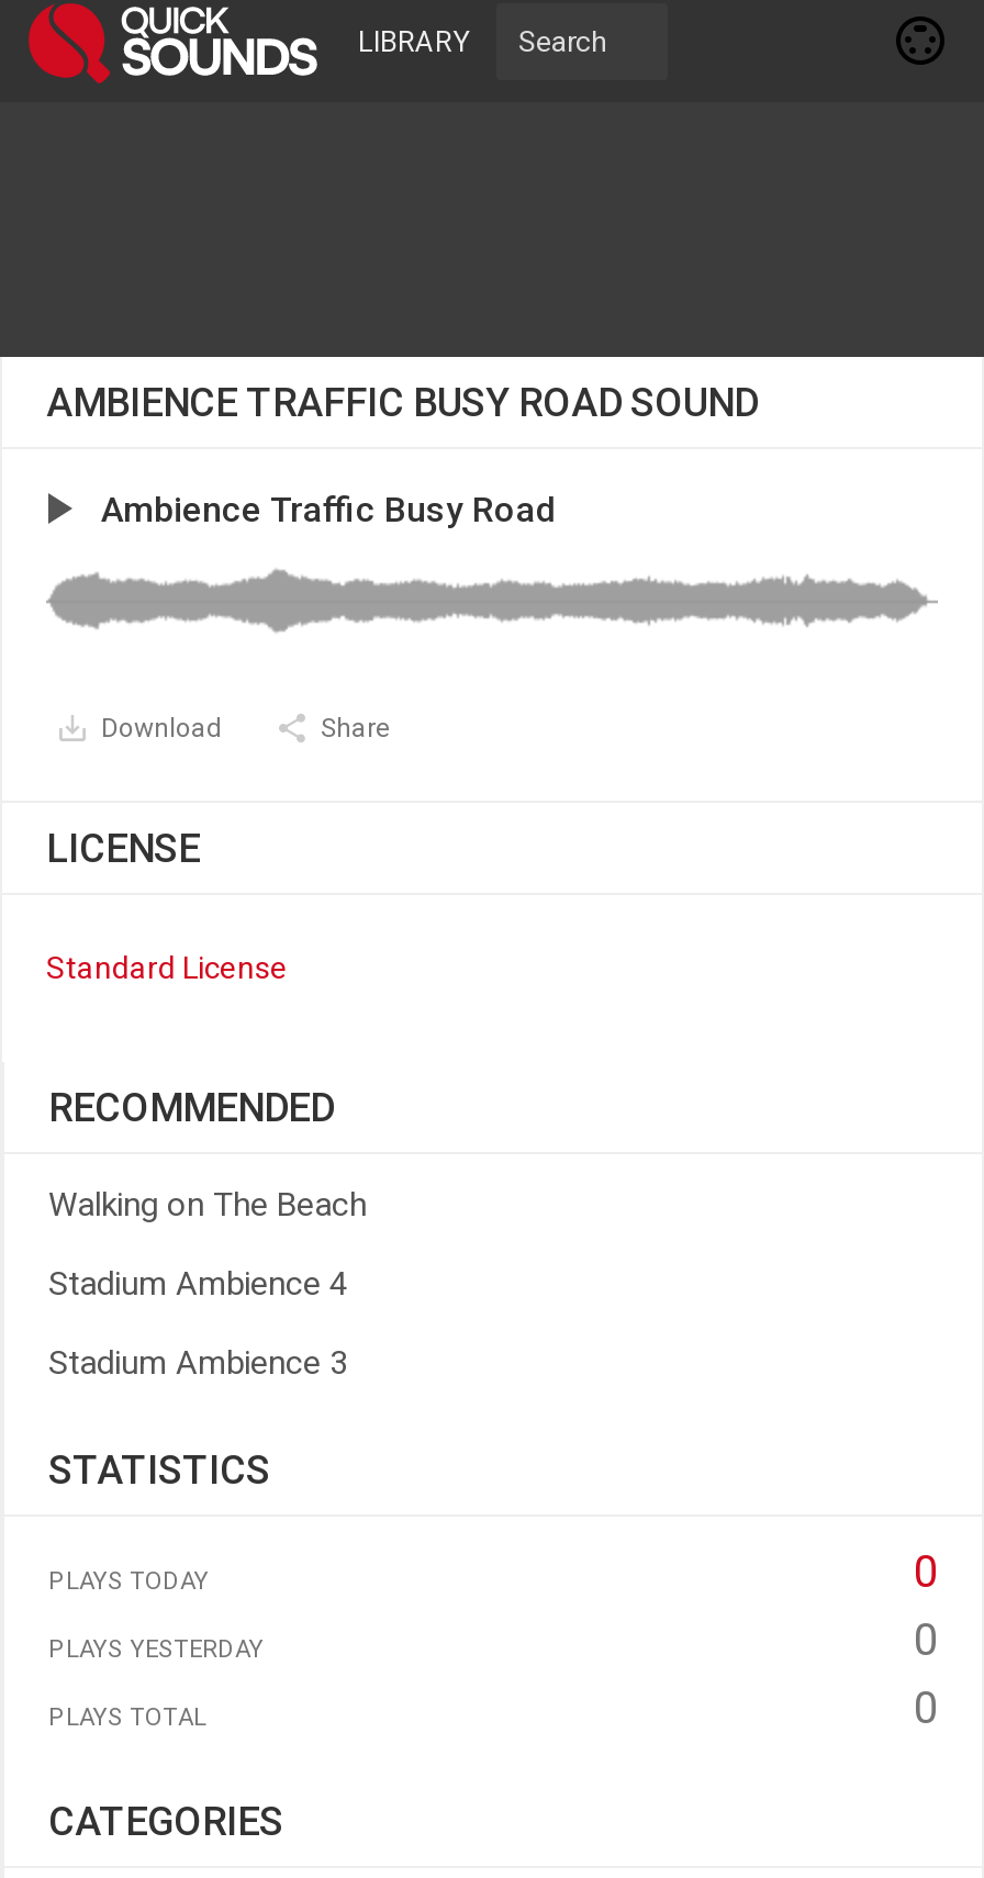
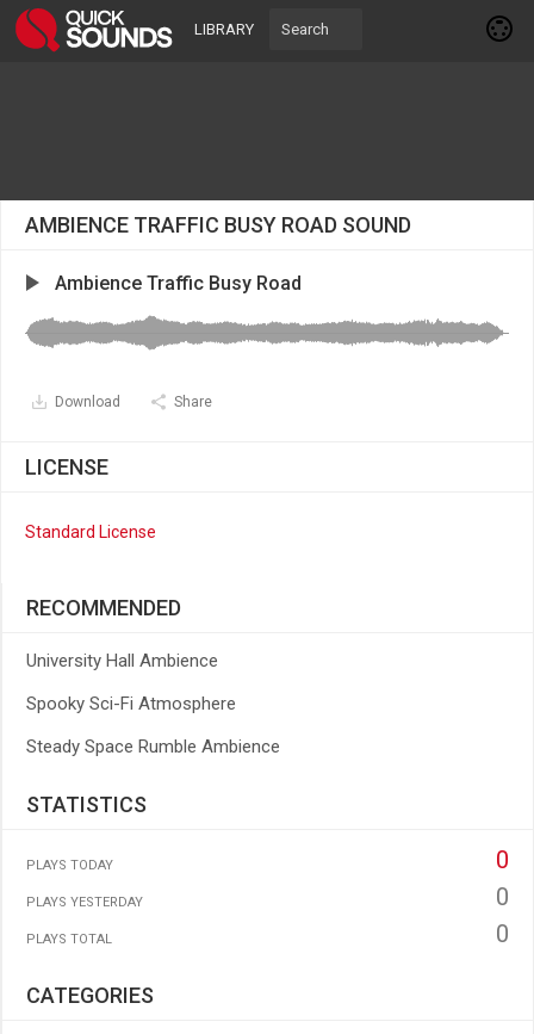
- Walking on The Beach
+ University Hall Ambience

- Stadium Ambience 4
+ Spooky Sci-Fi Atmosphere

- Stadium Ambience 3
+ Steady Space Rumble Ambience
